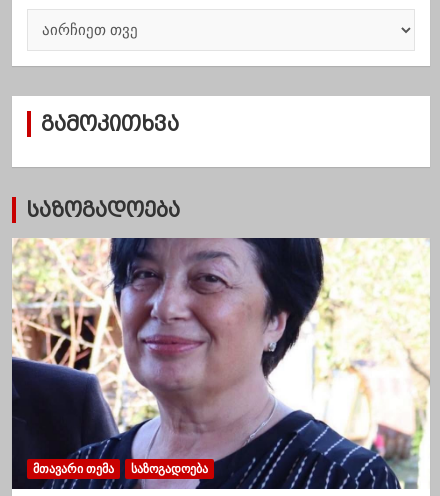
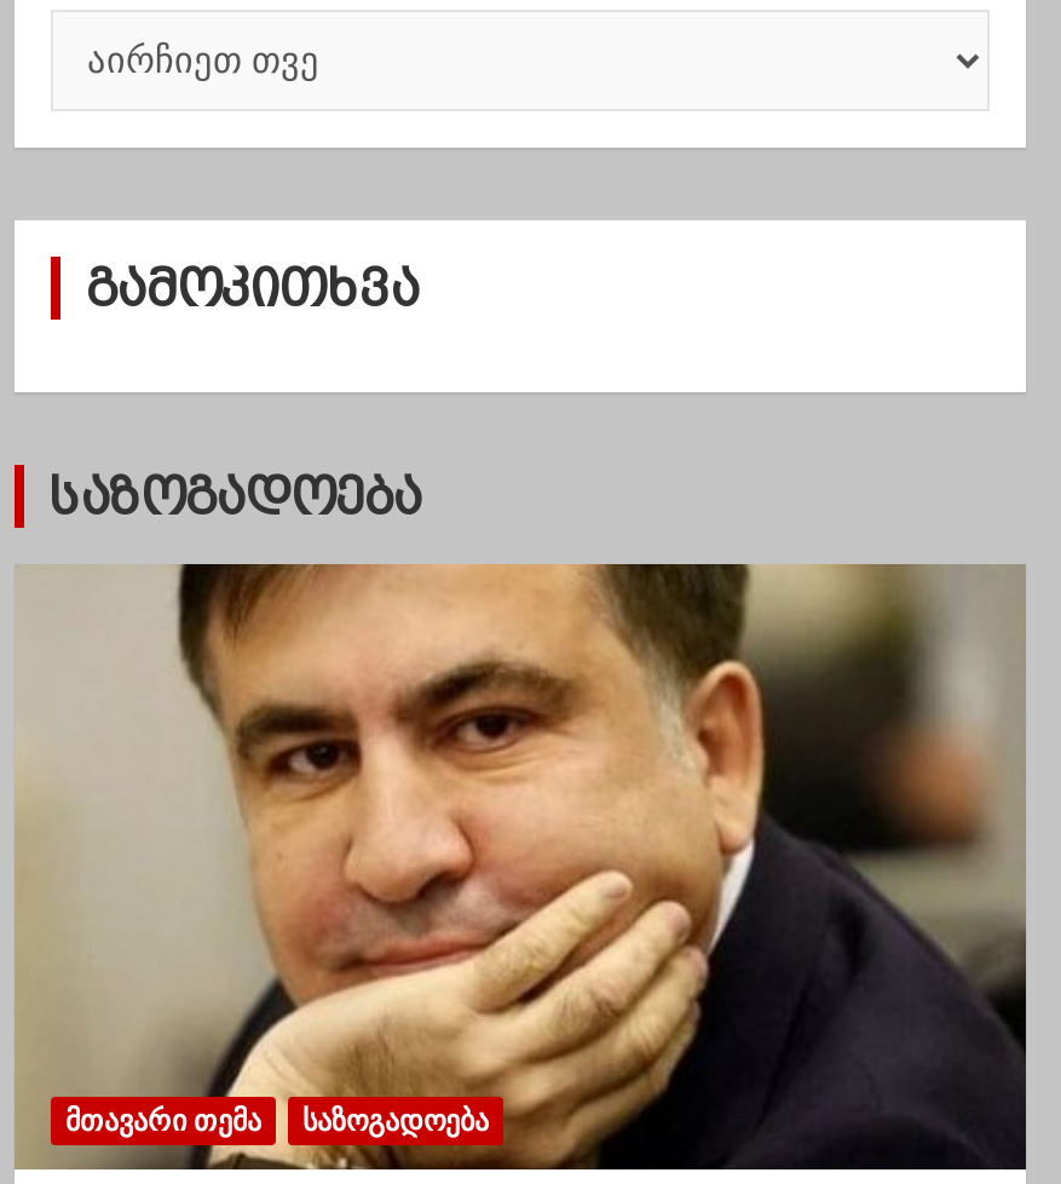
- [image]
+ [image]
